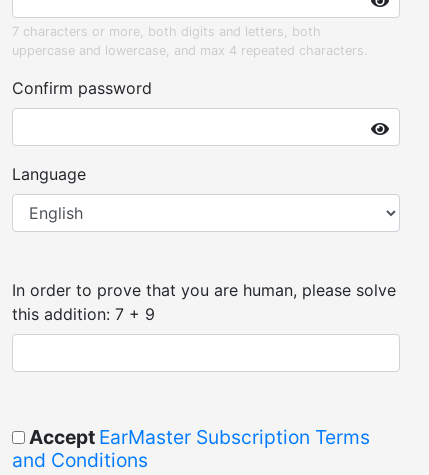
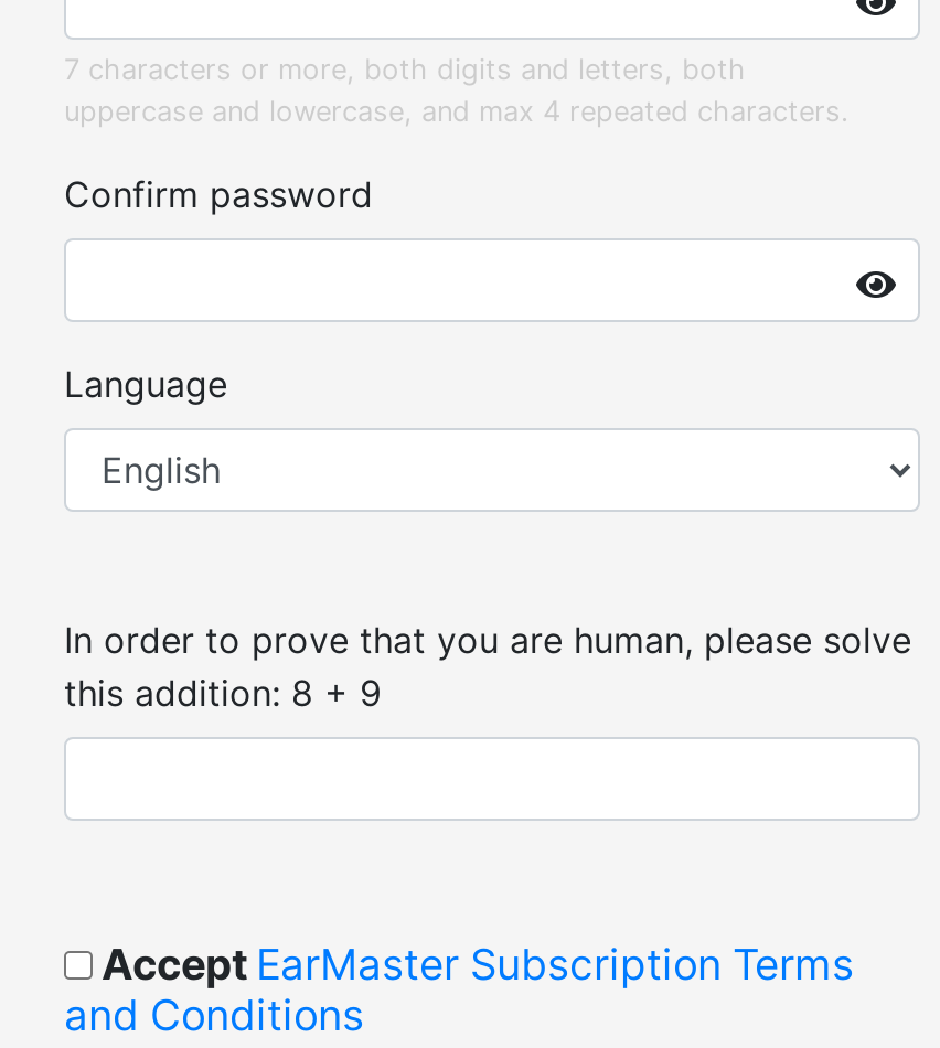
- this addition: 7 + 9
+ this addition: 8 + 9
